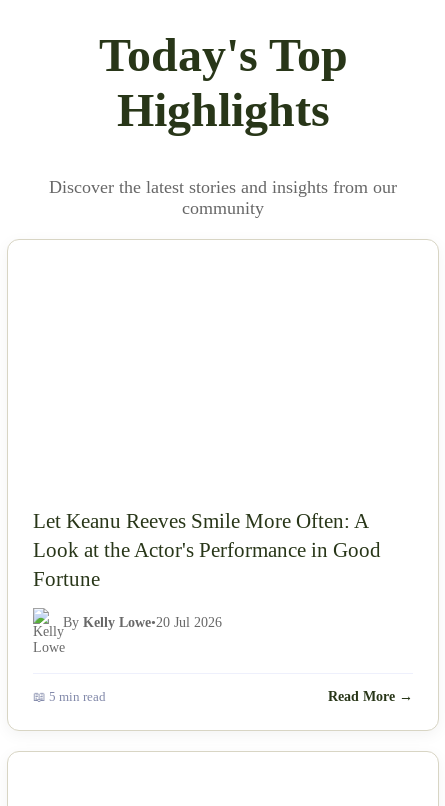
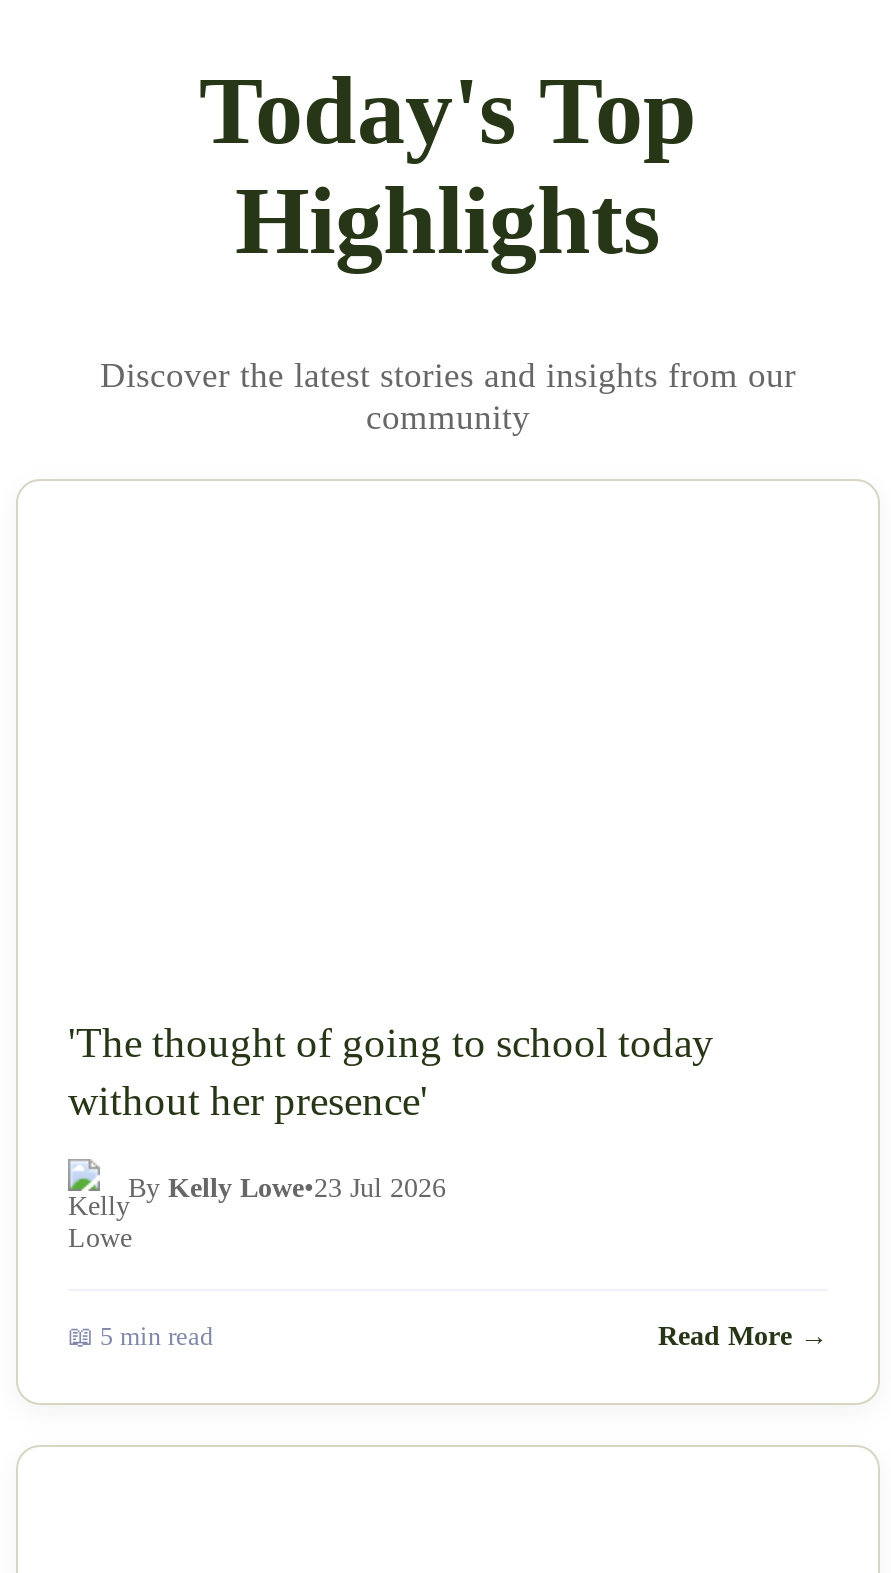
- Let Keanu Reeves Smile More Often: A
- Look at the Actor's Performance in Good
- Fortune
+ 'The thought of going to school today
+ without her presence'

- By Kelly Lowe•20 Jul 2026
+ By Kelly Lowe•23 Jul 2026
